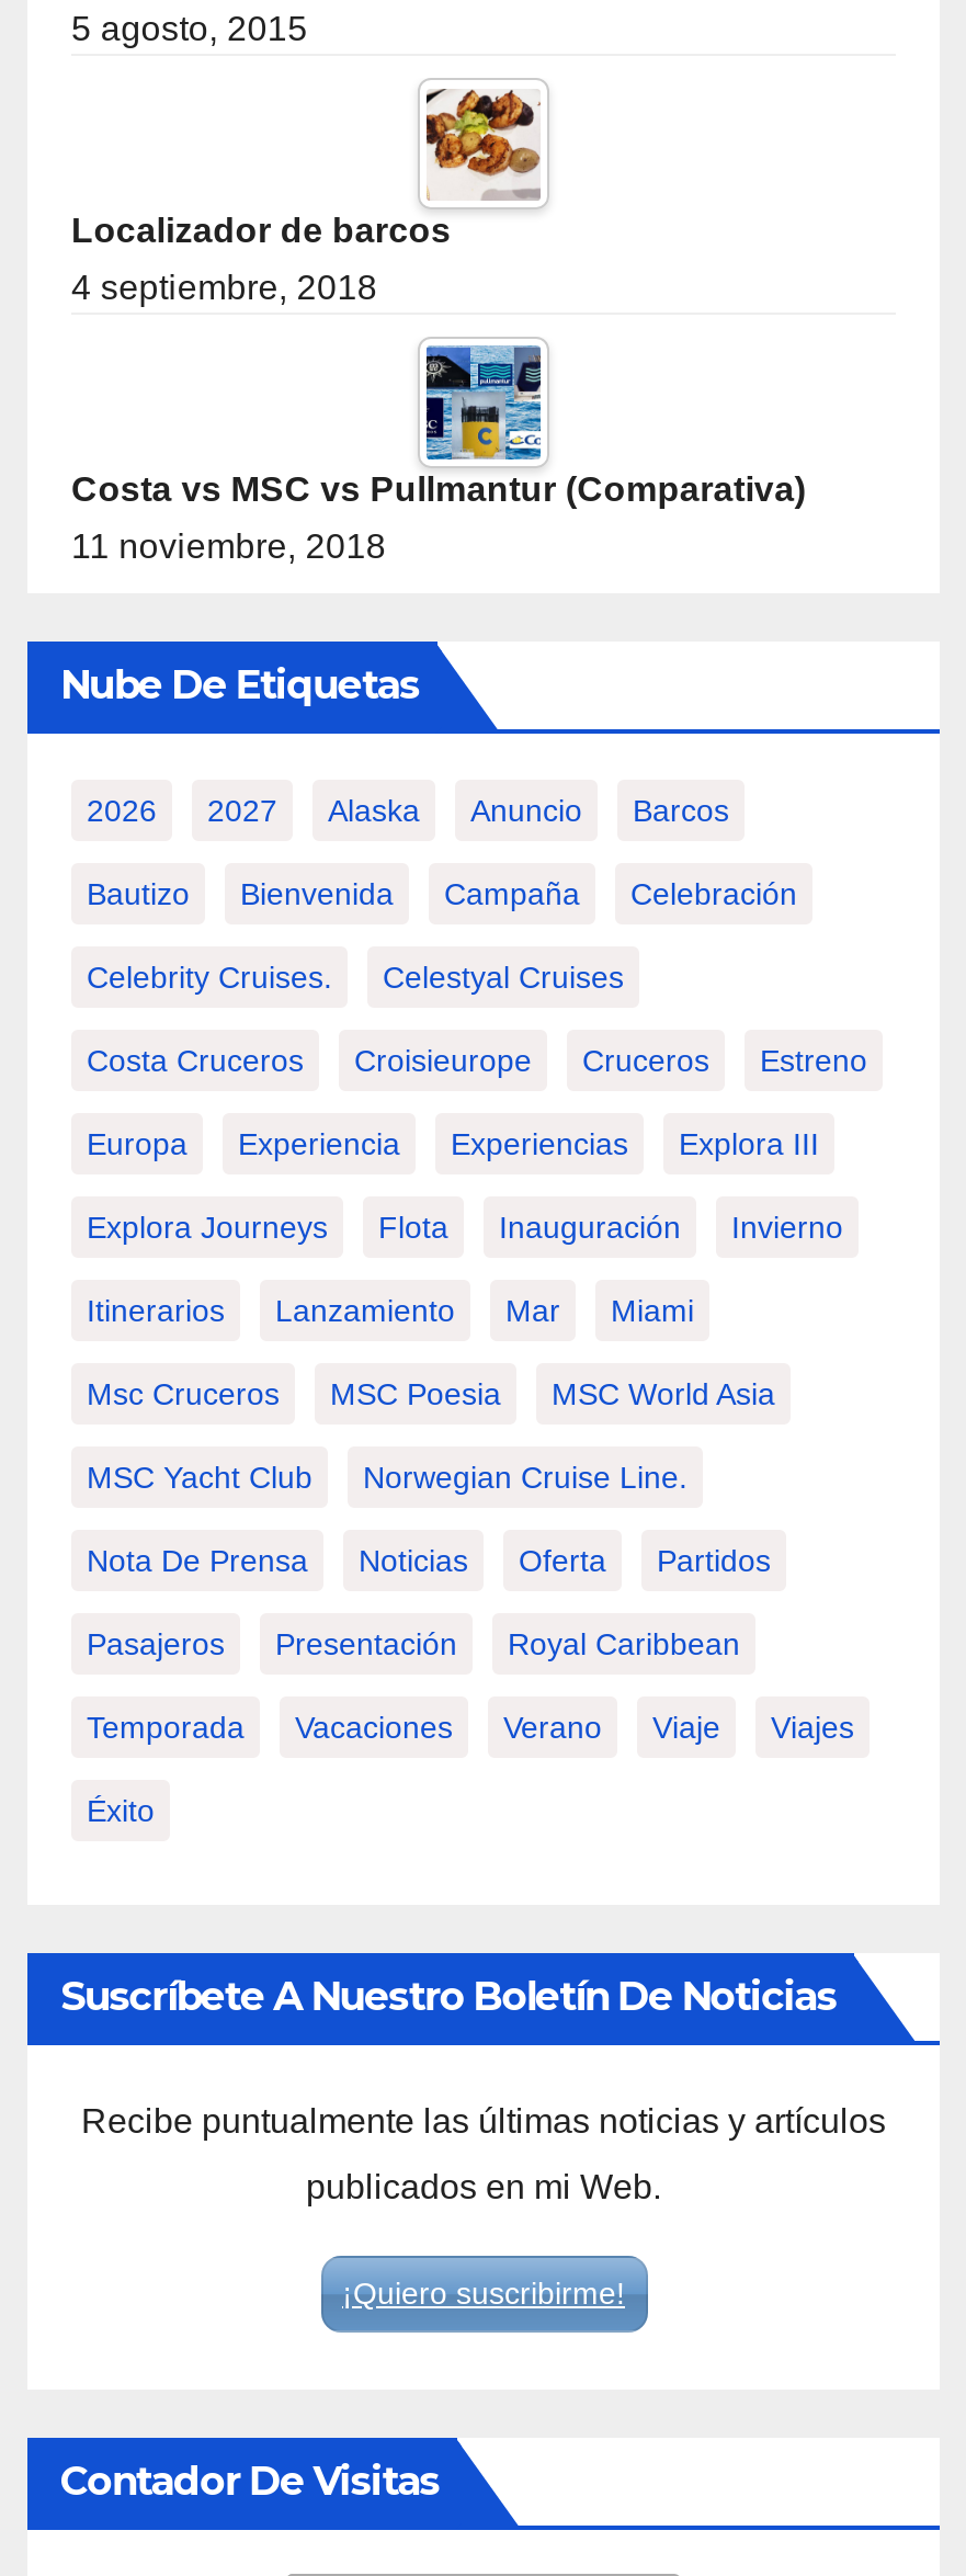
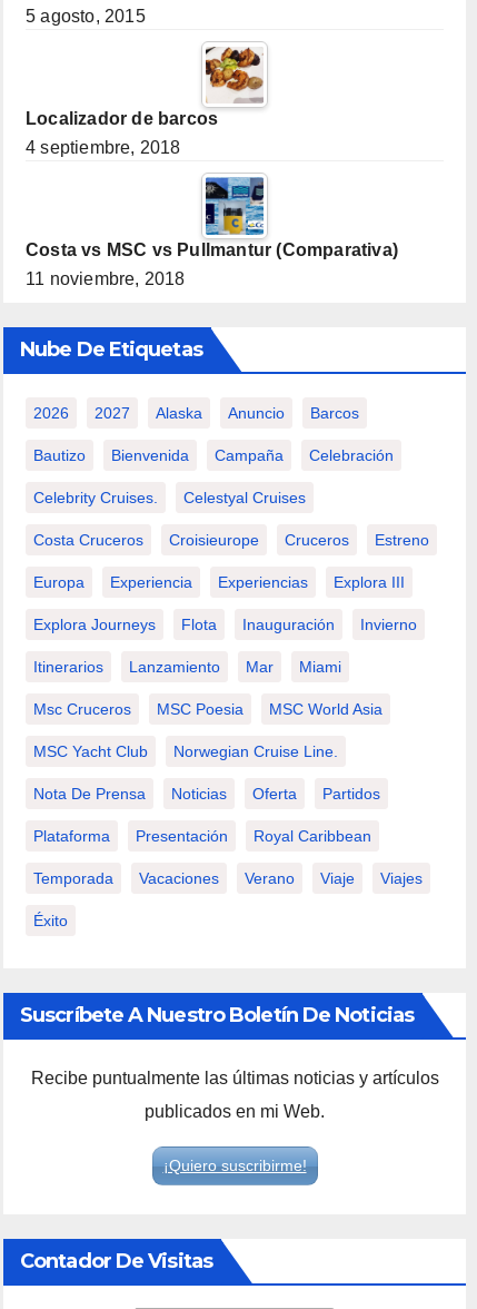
- Pasajeros
+ Plataforma
